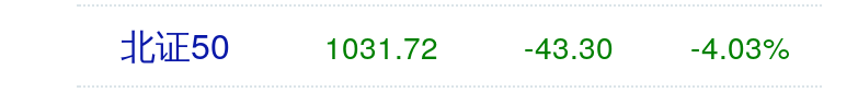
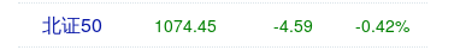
- 1031.72
+ 1074.45

- -43.30
+ -4.59

- -4.03%
+ -0.42%
